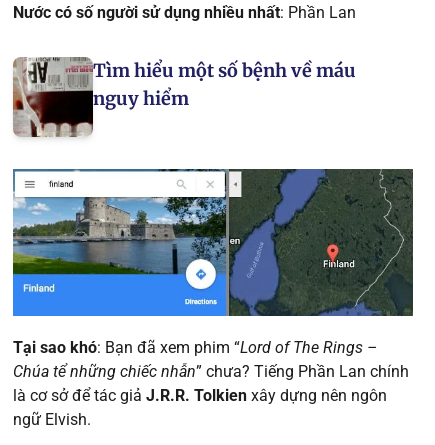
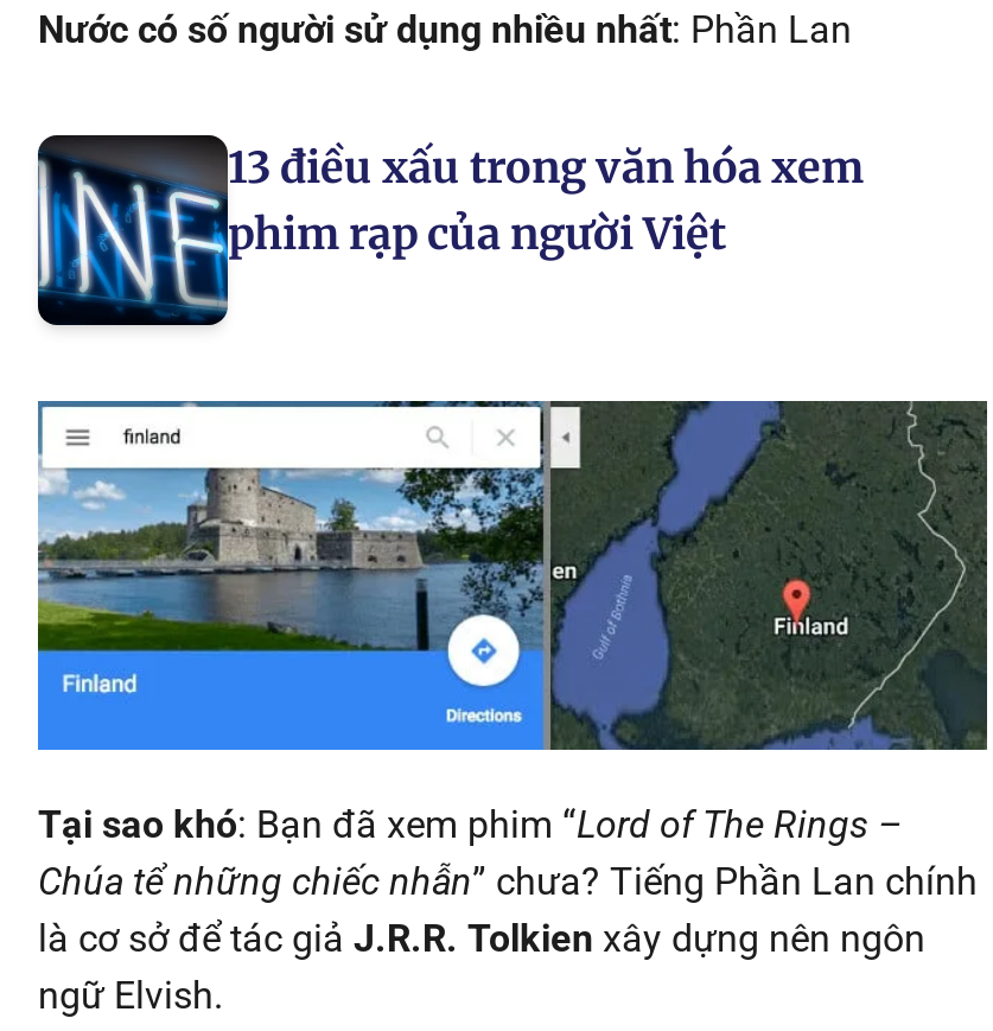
- [image]
- Tìm hiểu một số bệnh về máu
- nguy hiểm
+ [image]
+ 13 điều xấu trong văn hóa xem
+ phim rạp của người Việt
